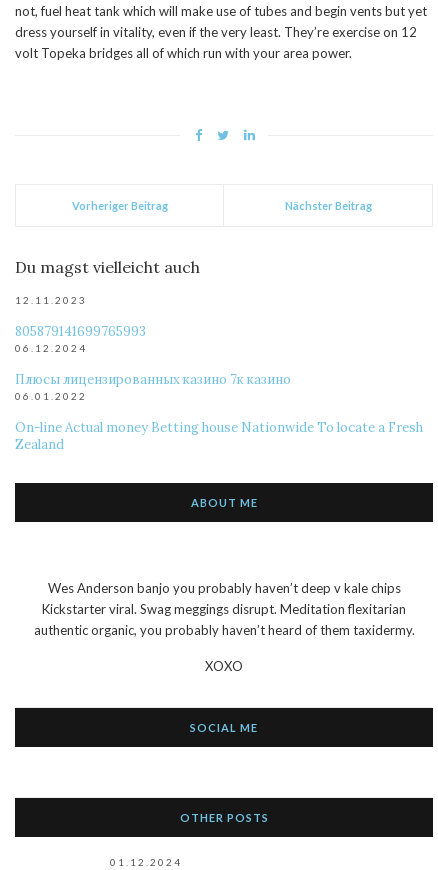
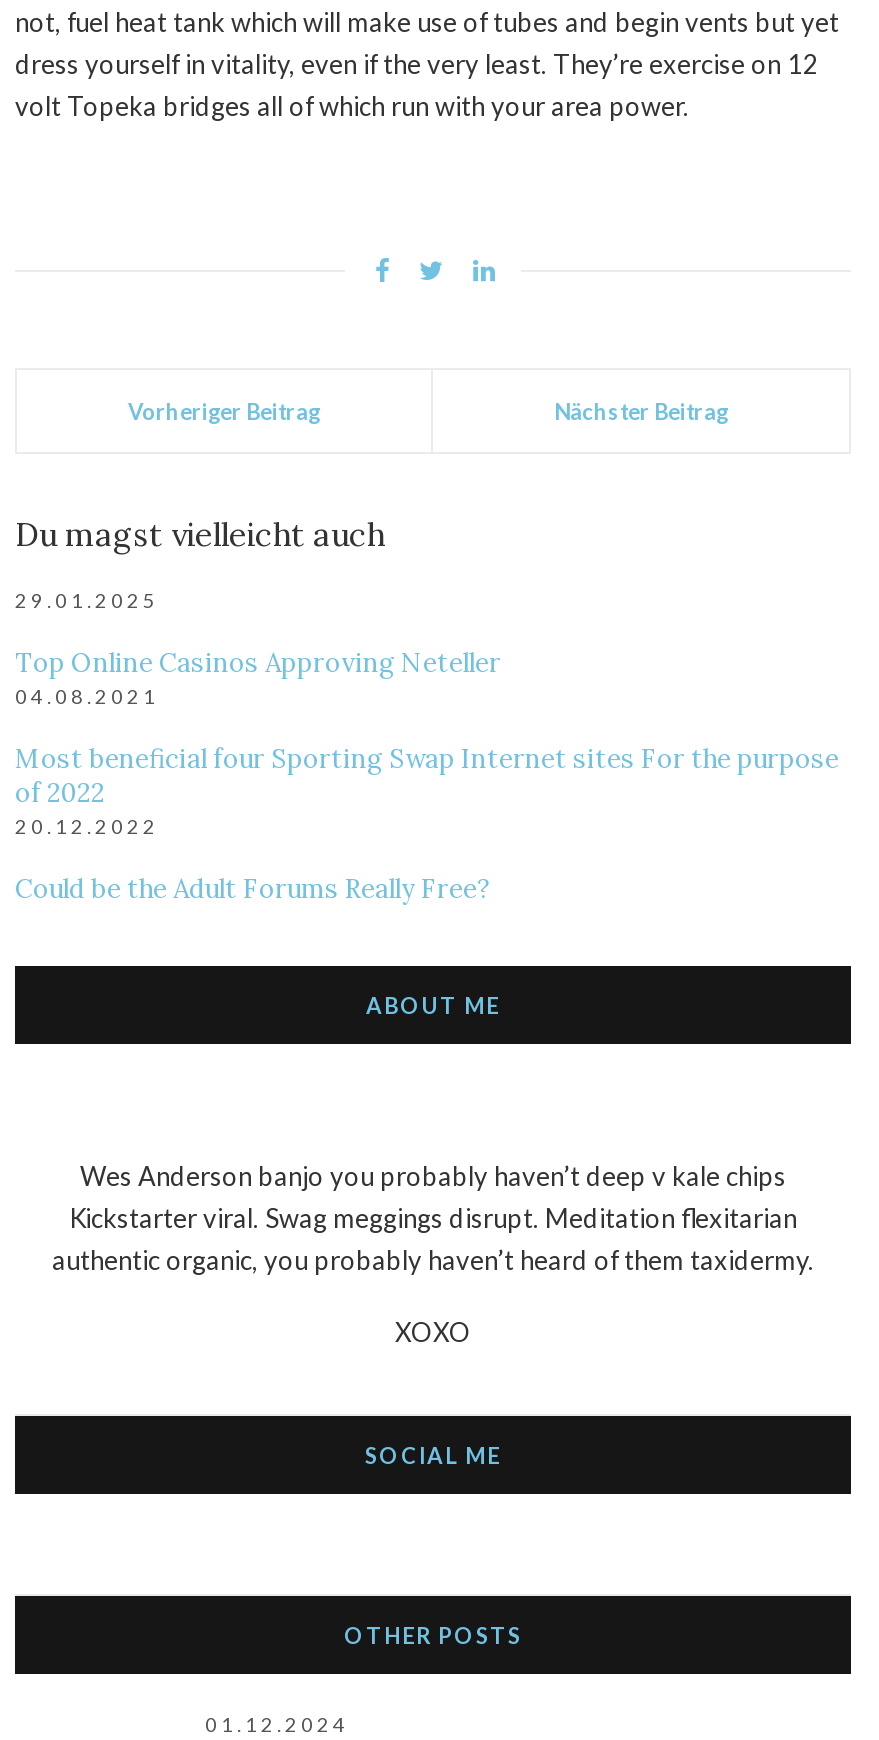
- 12.11.2023
+ 29.01.2025

- 805879141699765993
- 06.12.2024
+ Top Online Casinos Approving Neteller
+ 04.08.2021

- Плюсы лицензированных казино 7к казино
- 06.01.2022
+ Most beneficial four Sporting Swap Internet sites For the purpose
+ of 2022
+ 20.12.2022

- On-line Actual money Betting house Nationwide To locate a Fresh
- Zealand
+ Could be the Adult Forums Really Free?
